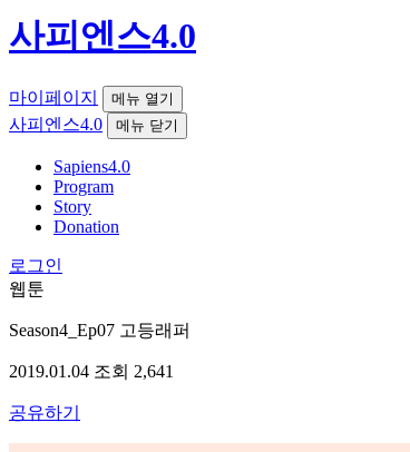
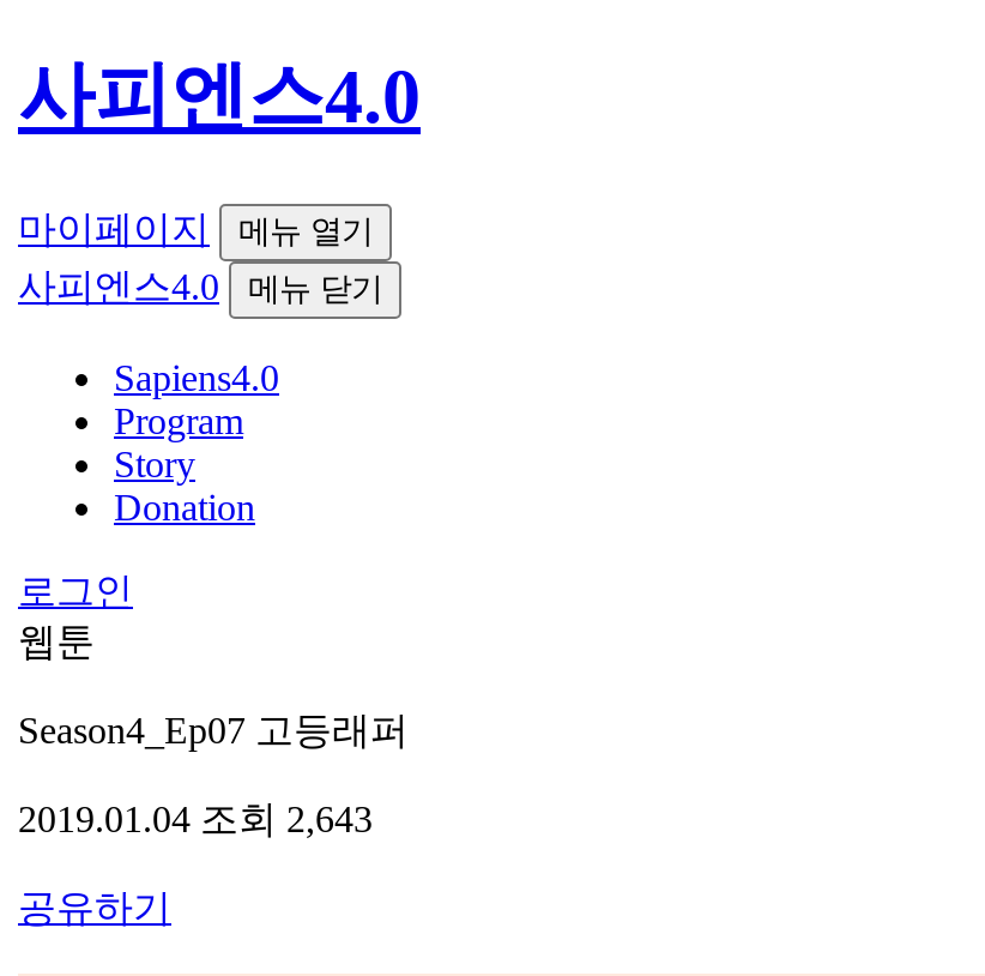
- 2019.01.04 조회 2,641
+ 2019.01.04 조회 2,643
